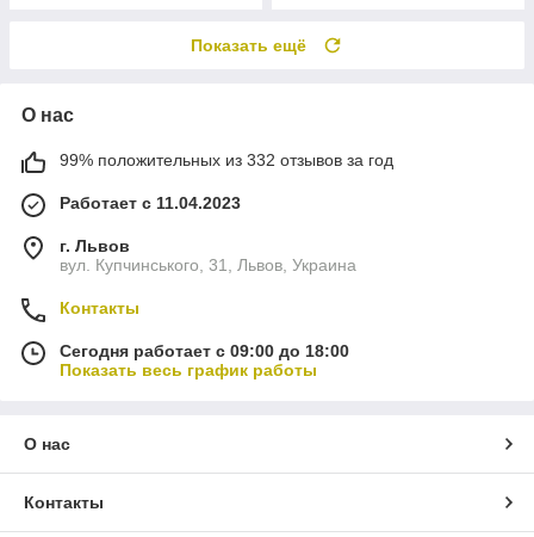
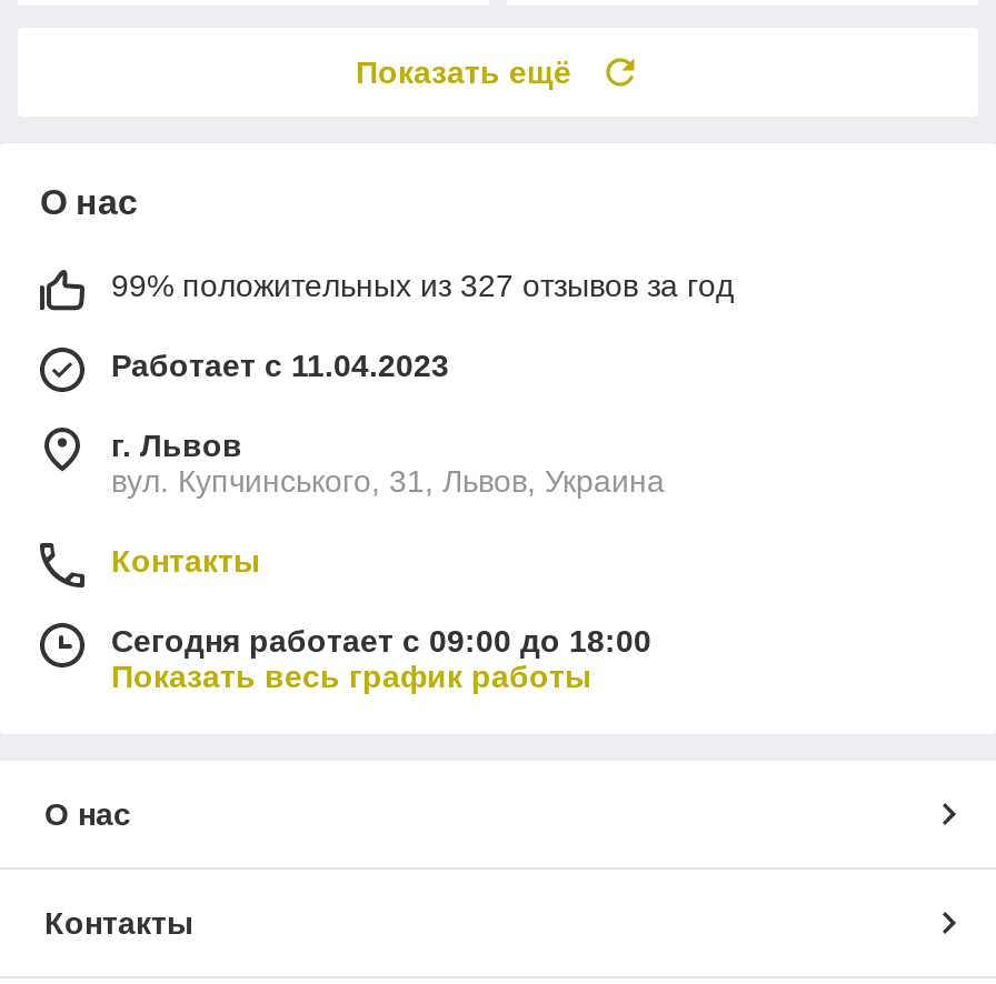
- 99% положительных из 332 отзывов за год
+ 99% положительных из 327 отзывов за год
